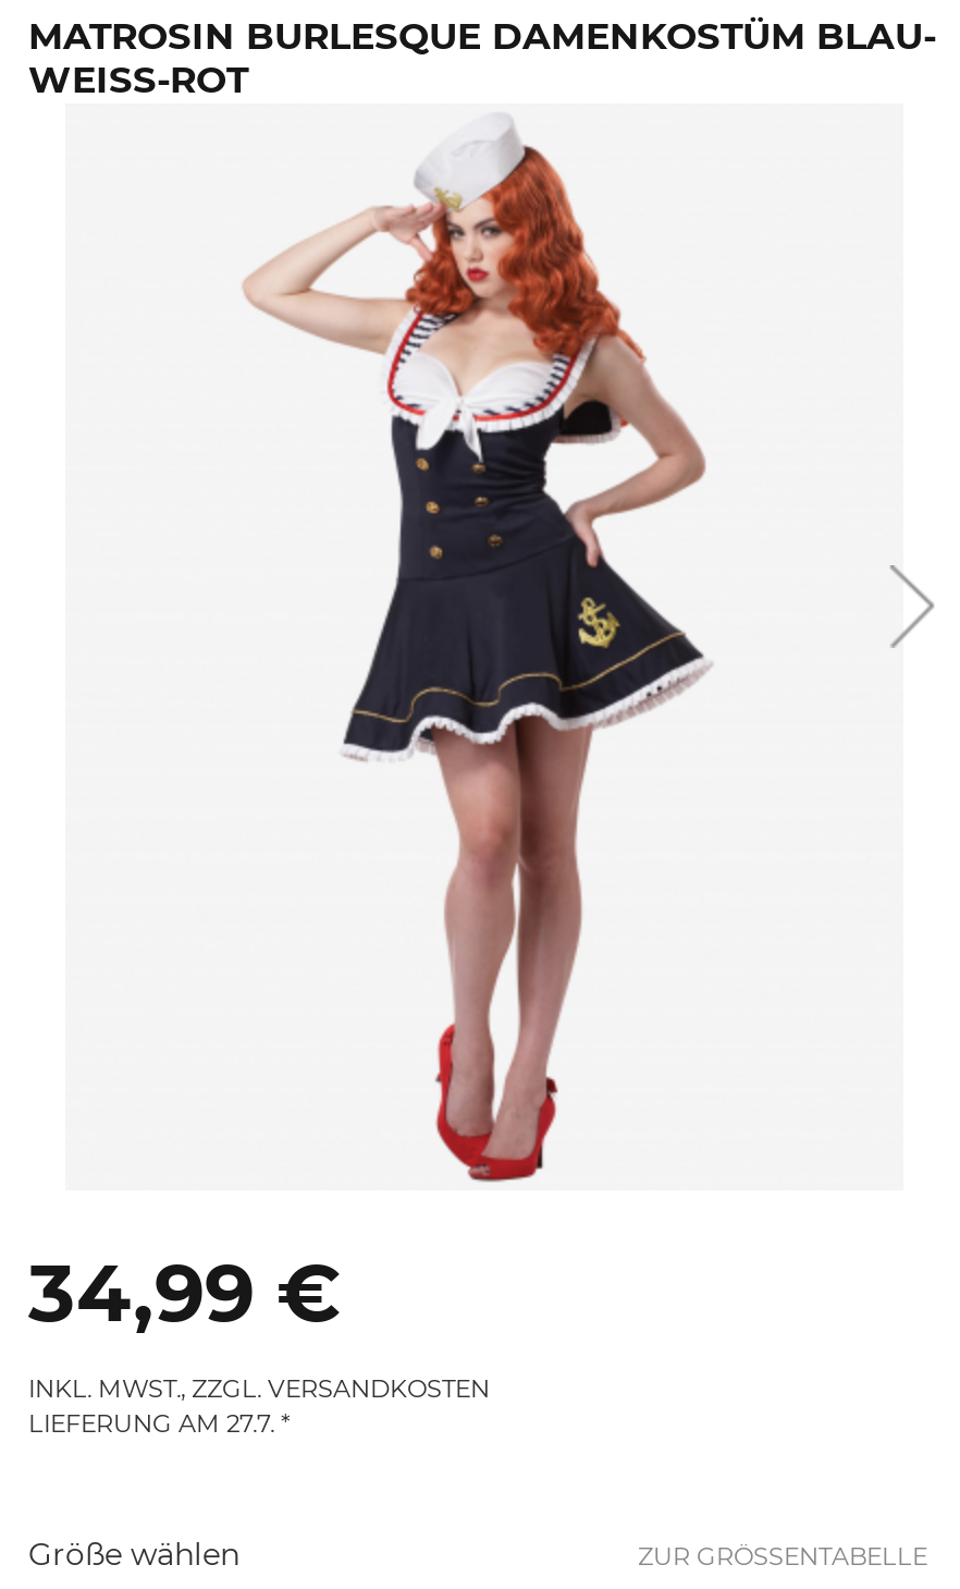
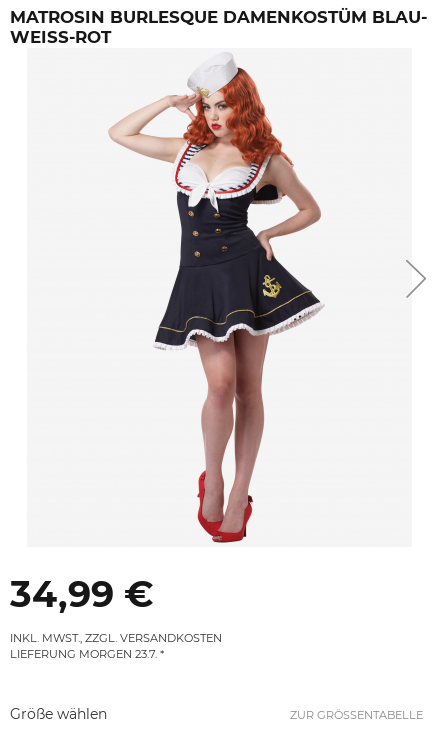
- LIEFERUNG AM 27.7.
+ LIEFERUNG MORGEN 23.7.
